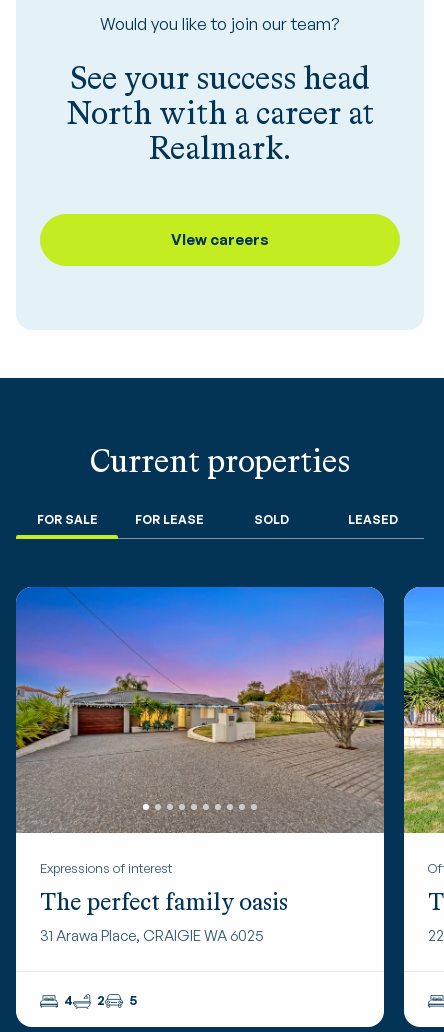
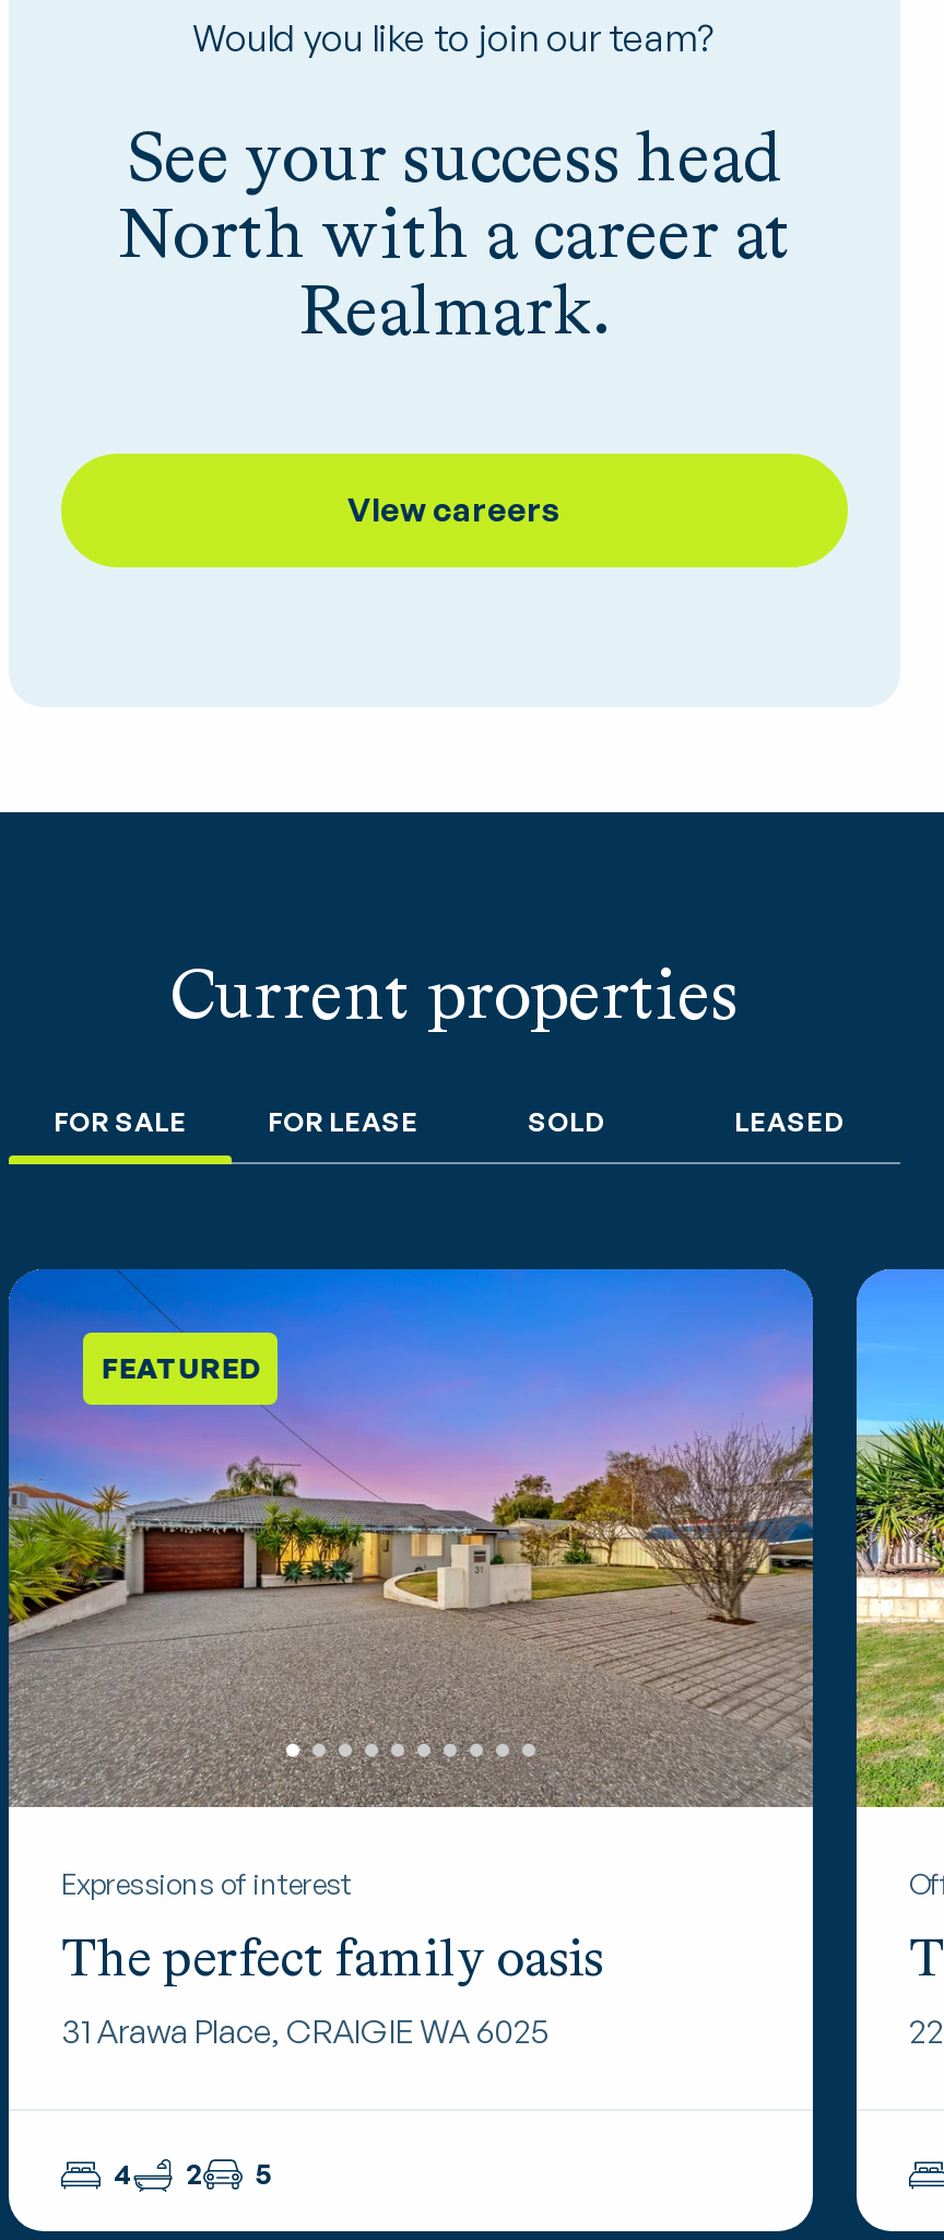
+ FEATURED
